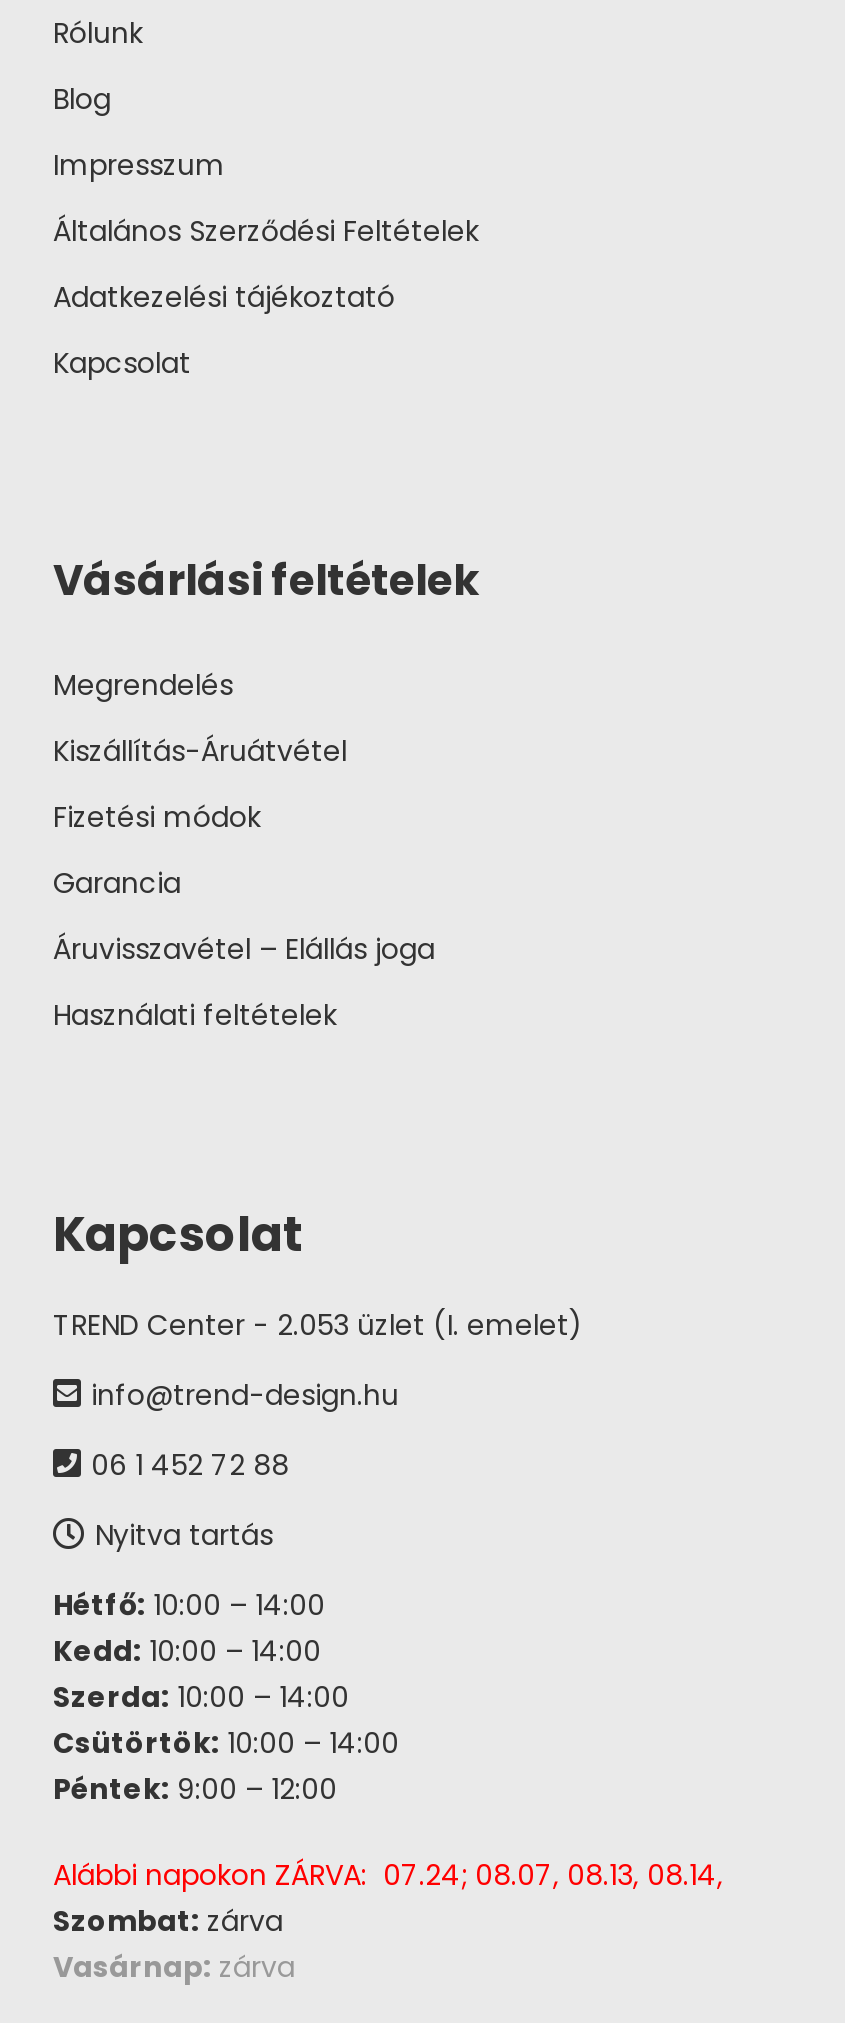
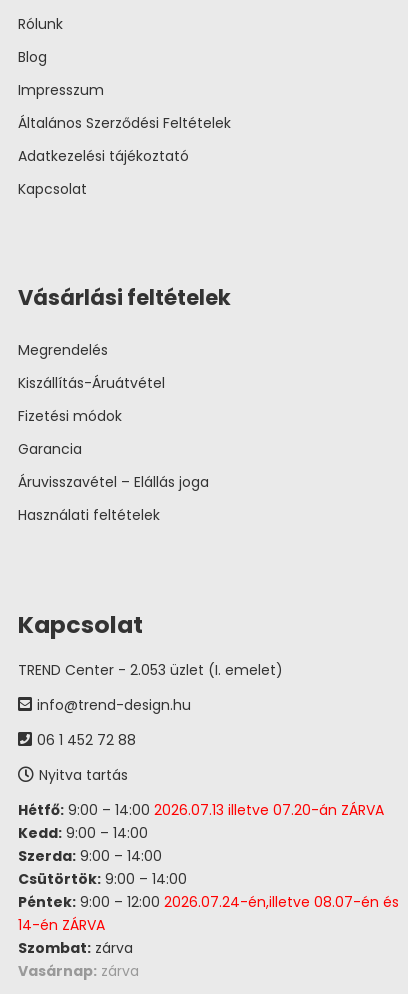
- Hétfő: 10:00 – 14:00
- Kedd: 10:00 – 14:00
- Szerda: 10:00 – 14:00
- Csütörtök: 10:00 – 14:00
- Péntek: 9:00 – 12:00
- Alábbi napokon ZÁRVA: 07.24; 08.07, 08.13, 08.14,
+ Hétfő: 9:00 – 14:00 2026.07.13 illetve 07.20-án ZÁRVA
+ Kedd: 9:00 – 14:00
+ Szerda: 9:00 – 14:00
+ Csütörtök: 9:00 – 14:00
+ Péntek: 9:00 – 12:00 2026.07.24-én,illetve 08.07-én és
+ 14-én ZÁRVA
